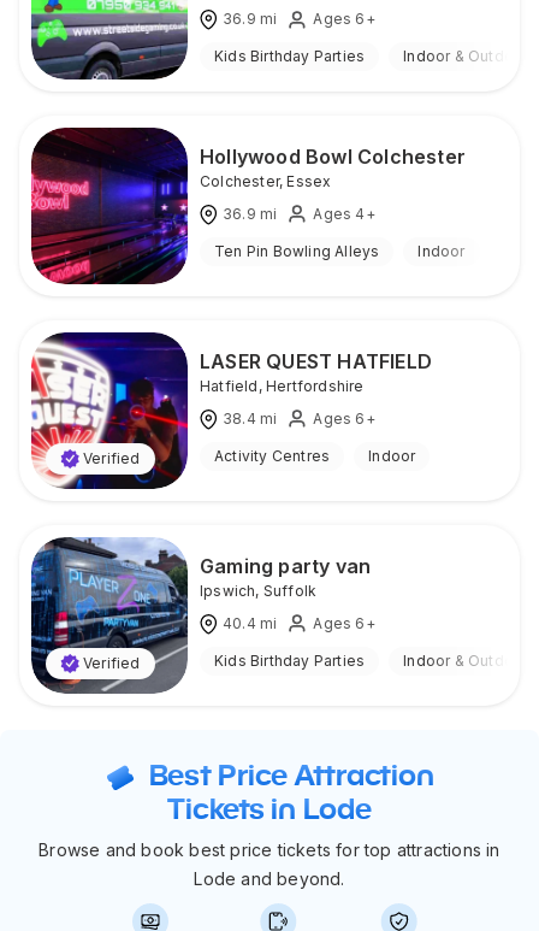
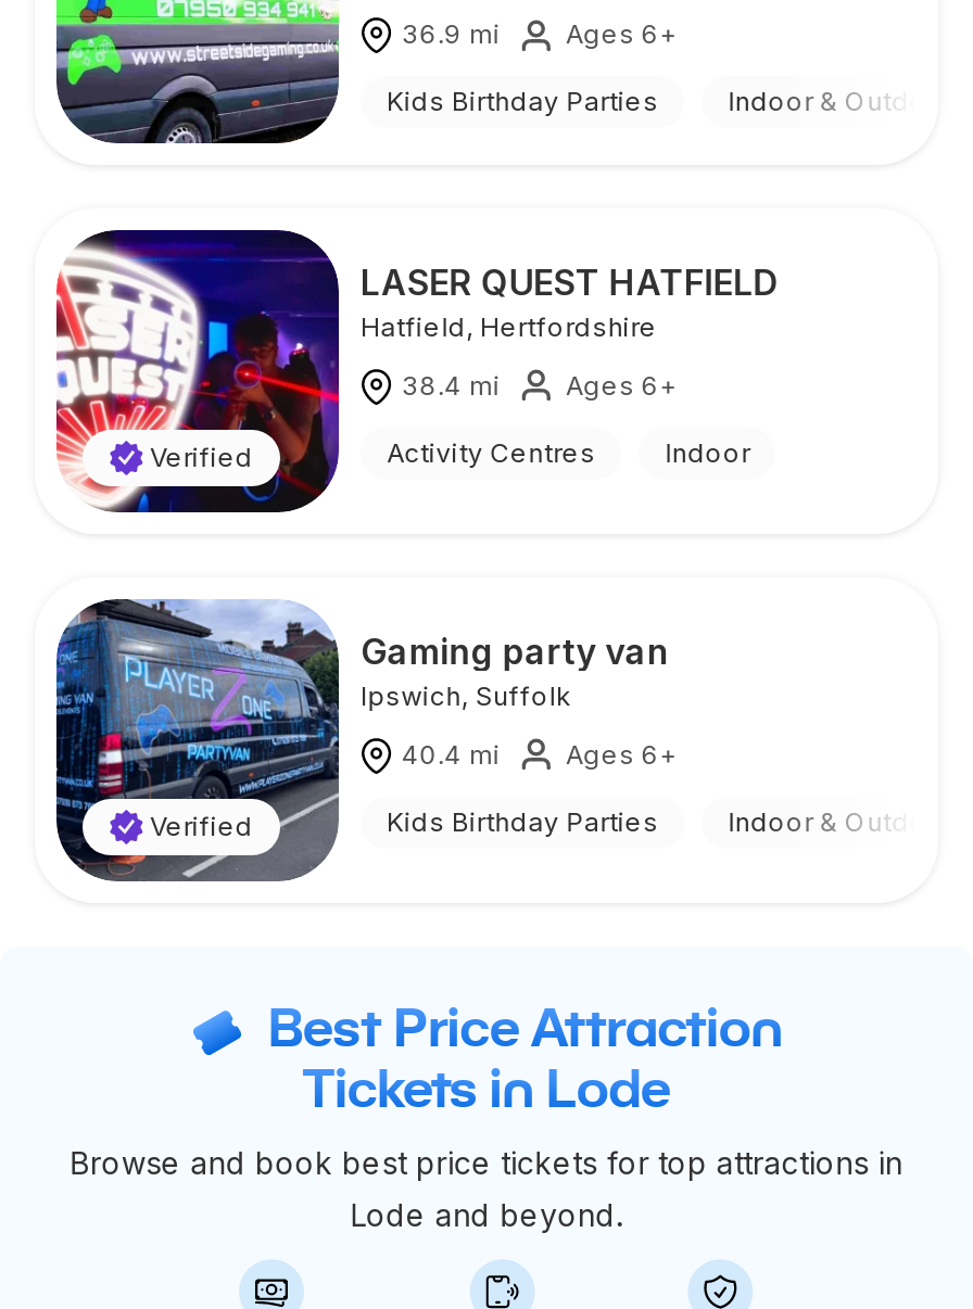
- [image]
- Hollywood Bowl Colchester
- Colchester, Essex
- 36.9 mi
- Ages 4+
- Ten Pin Bowling Alleys
- Indoor
